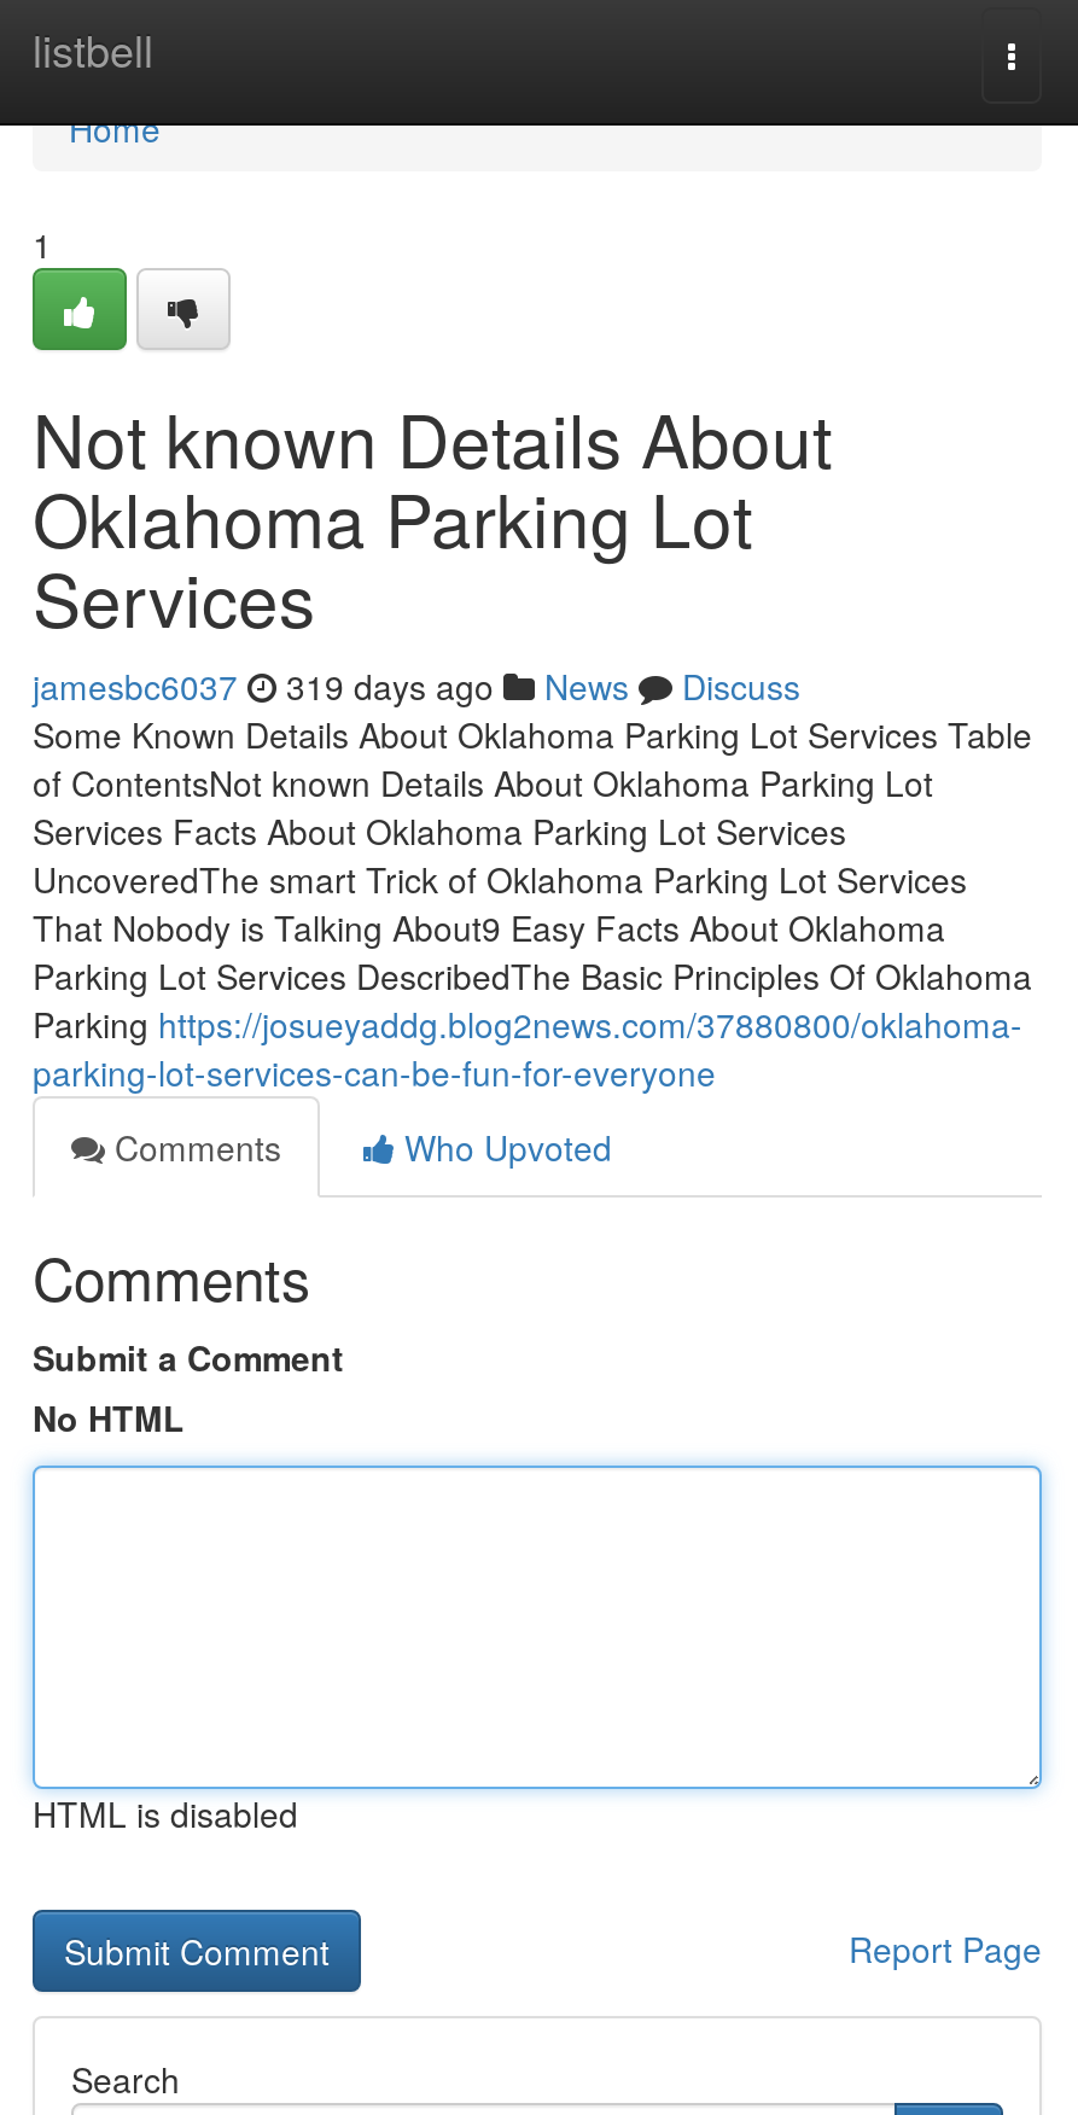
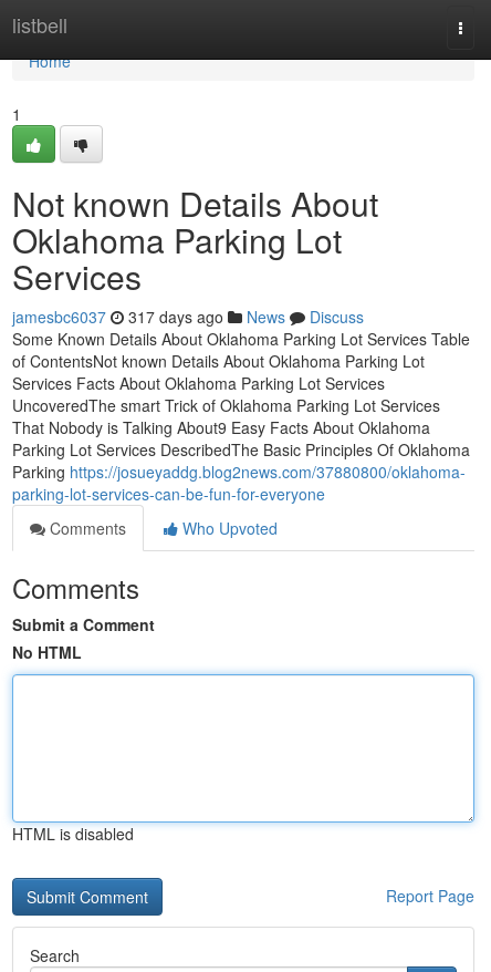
- jamesbc6037 319 days ago News Discuss
+ jamesbc6037 317 days ago News Discuss
